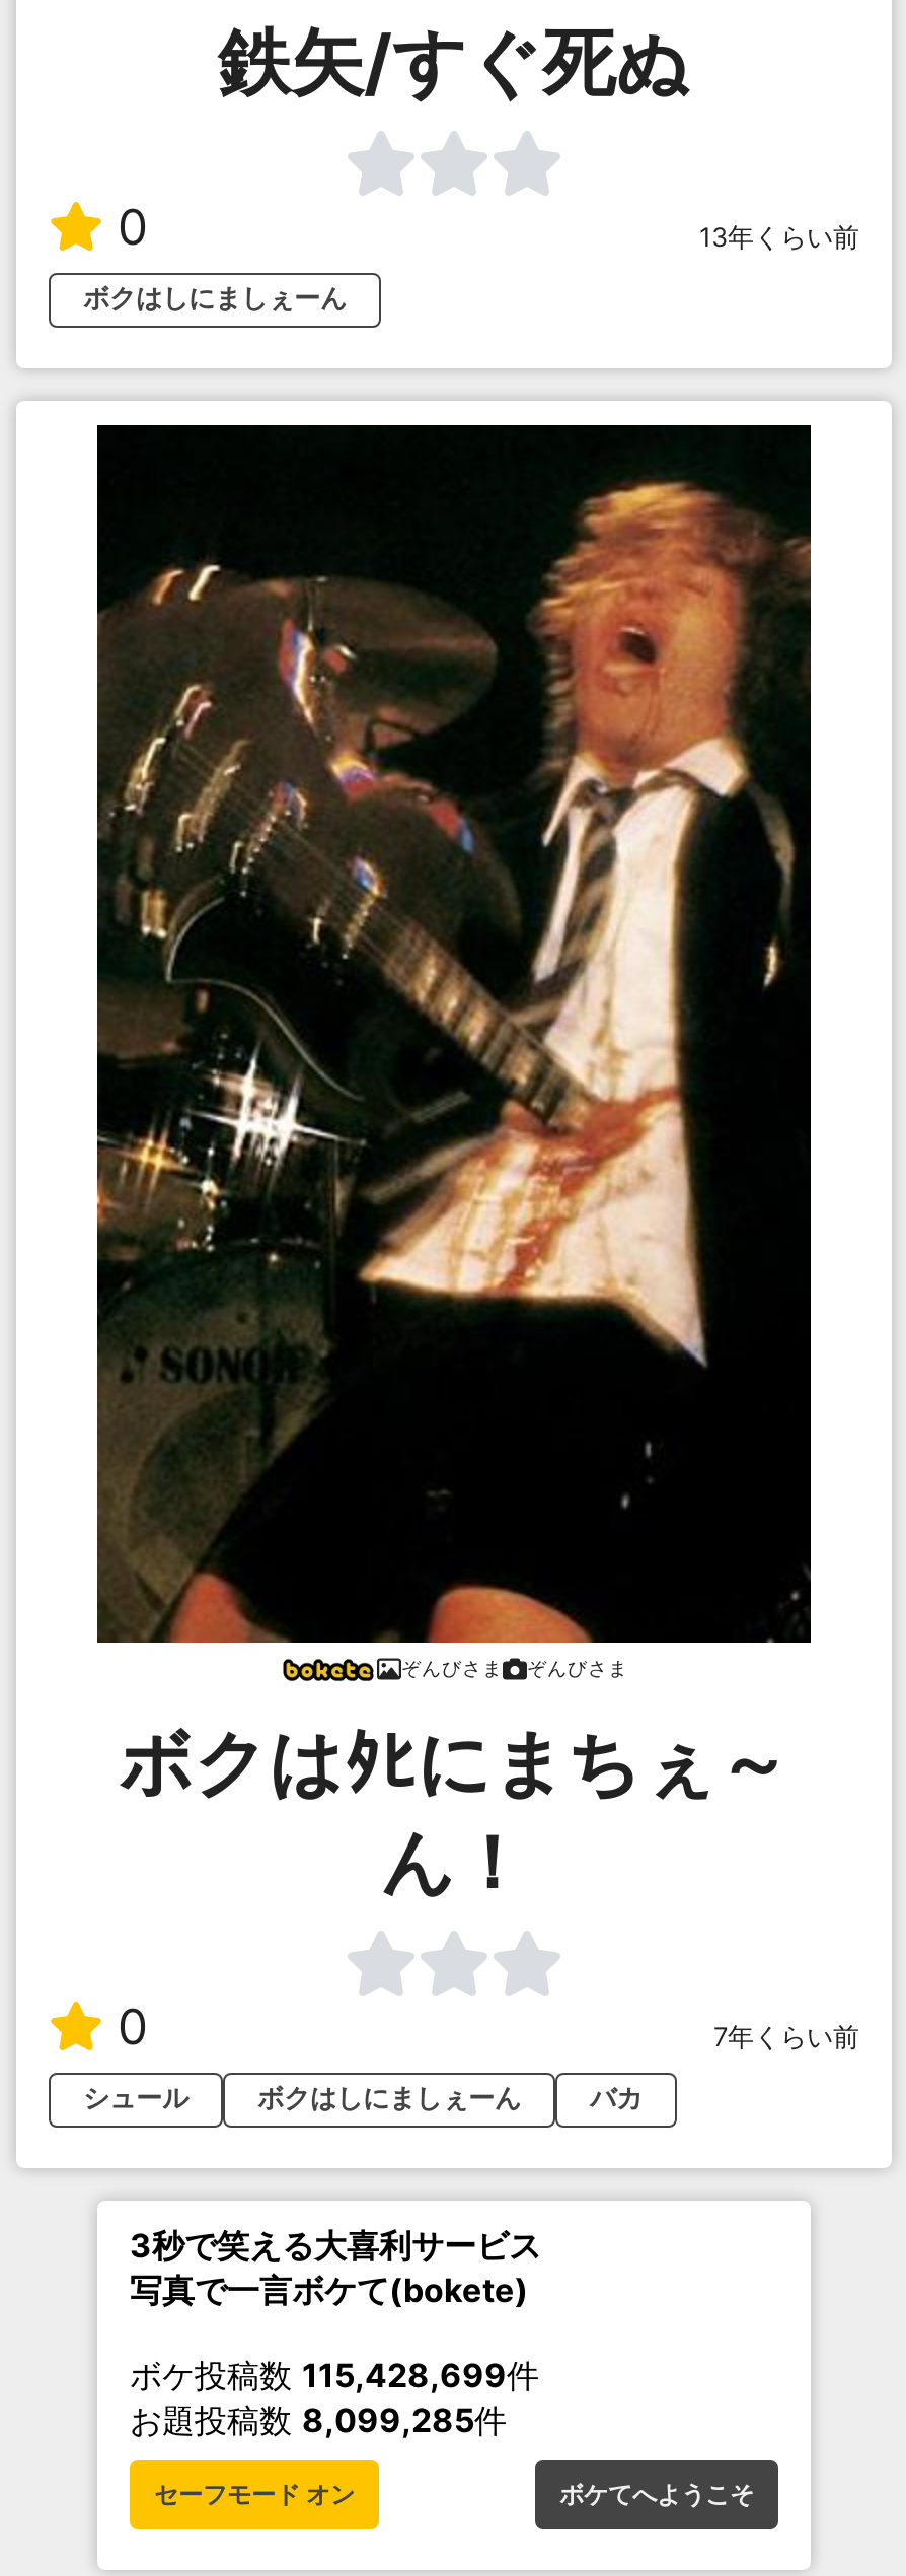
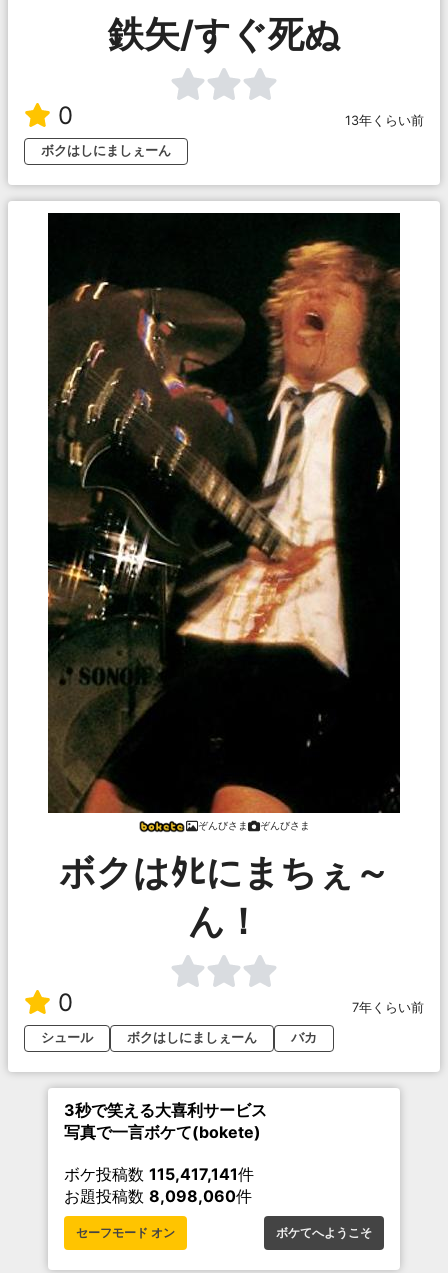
- ボケ投稿数115,428,699件
+ ボケ投稿数115,417,141件

- お題投稿数8,099,285件
+ お題投稿数8,098,060件
